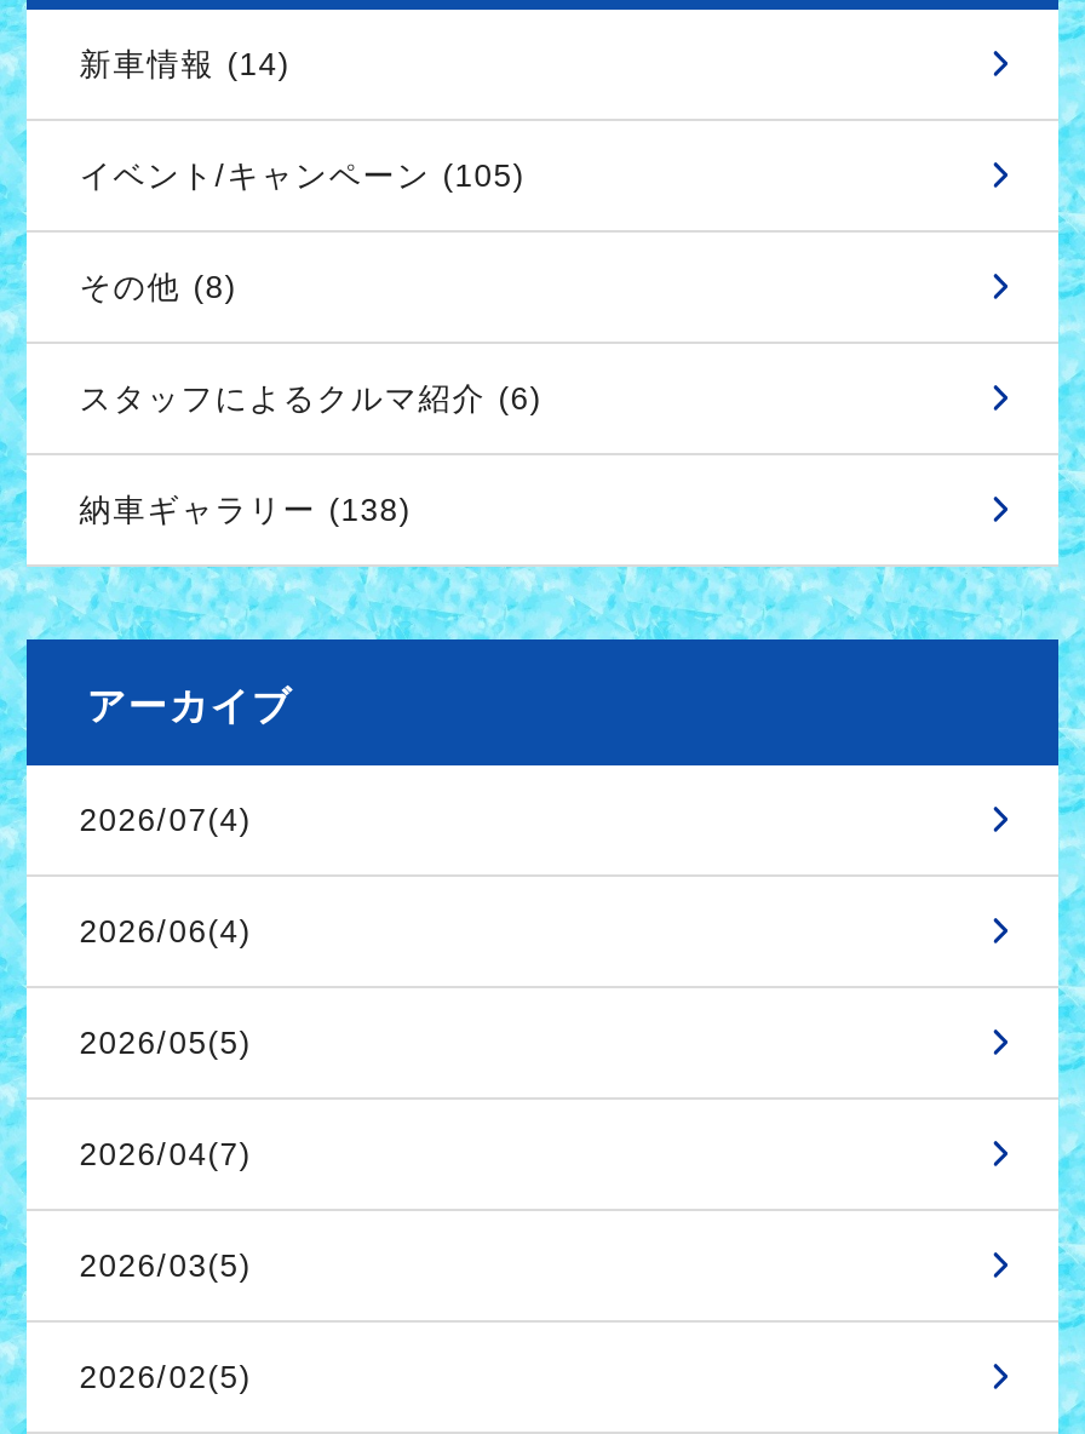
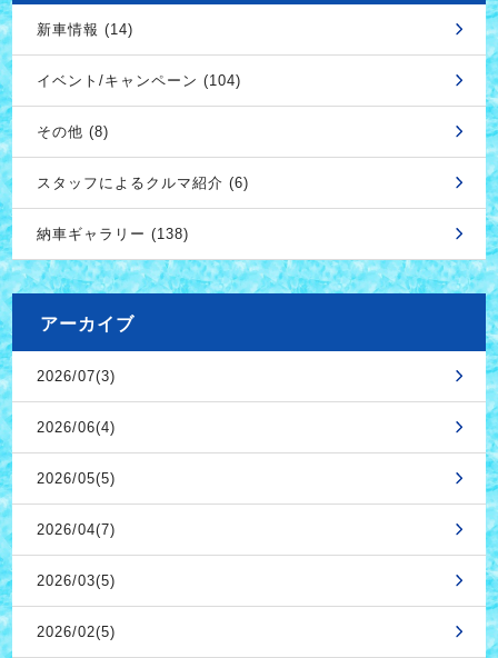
- イベント/キャンペーン (105)
+ イベント/キャンペーン (104)

- 2026/07(4)
+ 2026/07(3)
